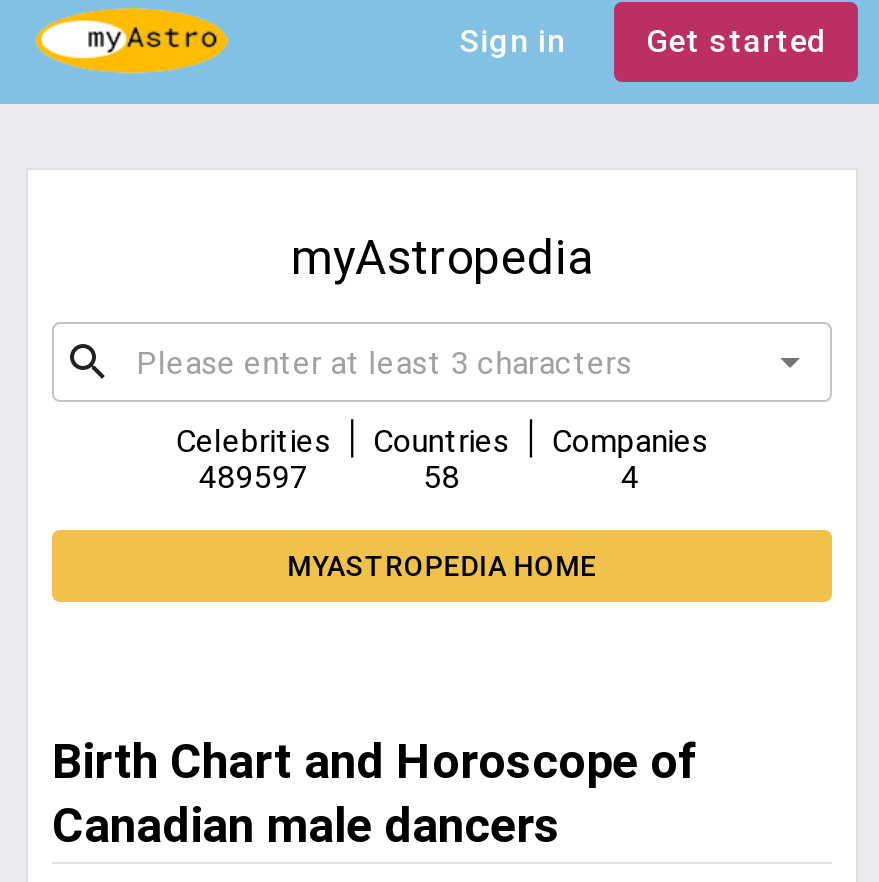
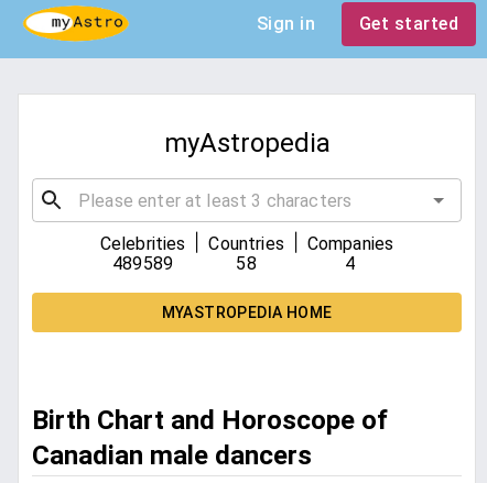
- 489597
+ 489589
